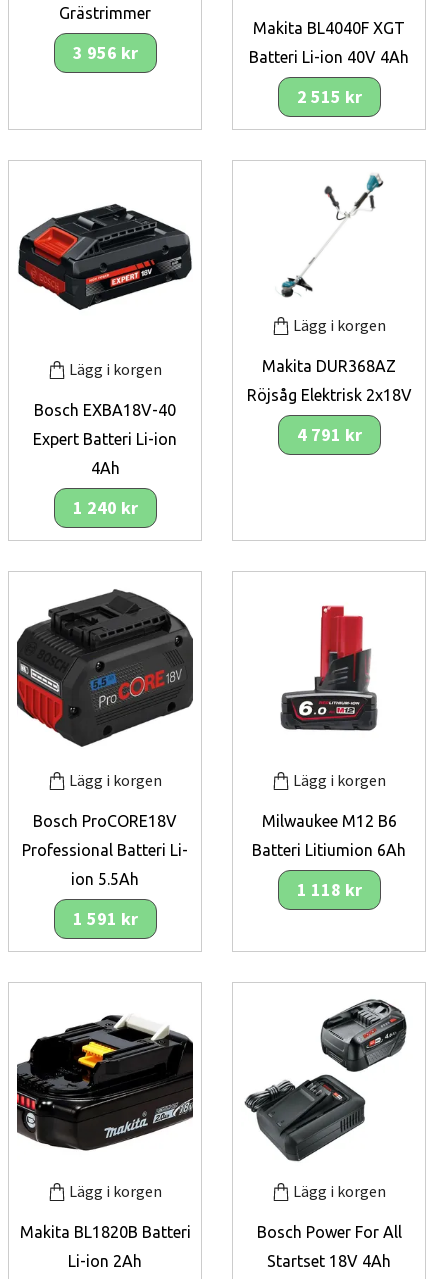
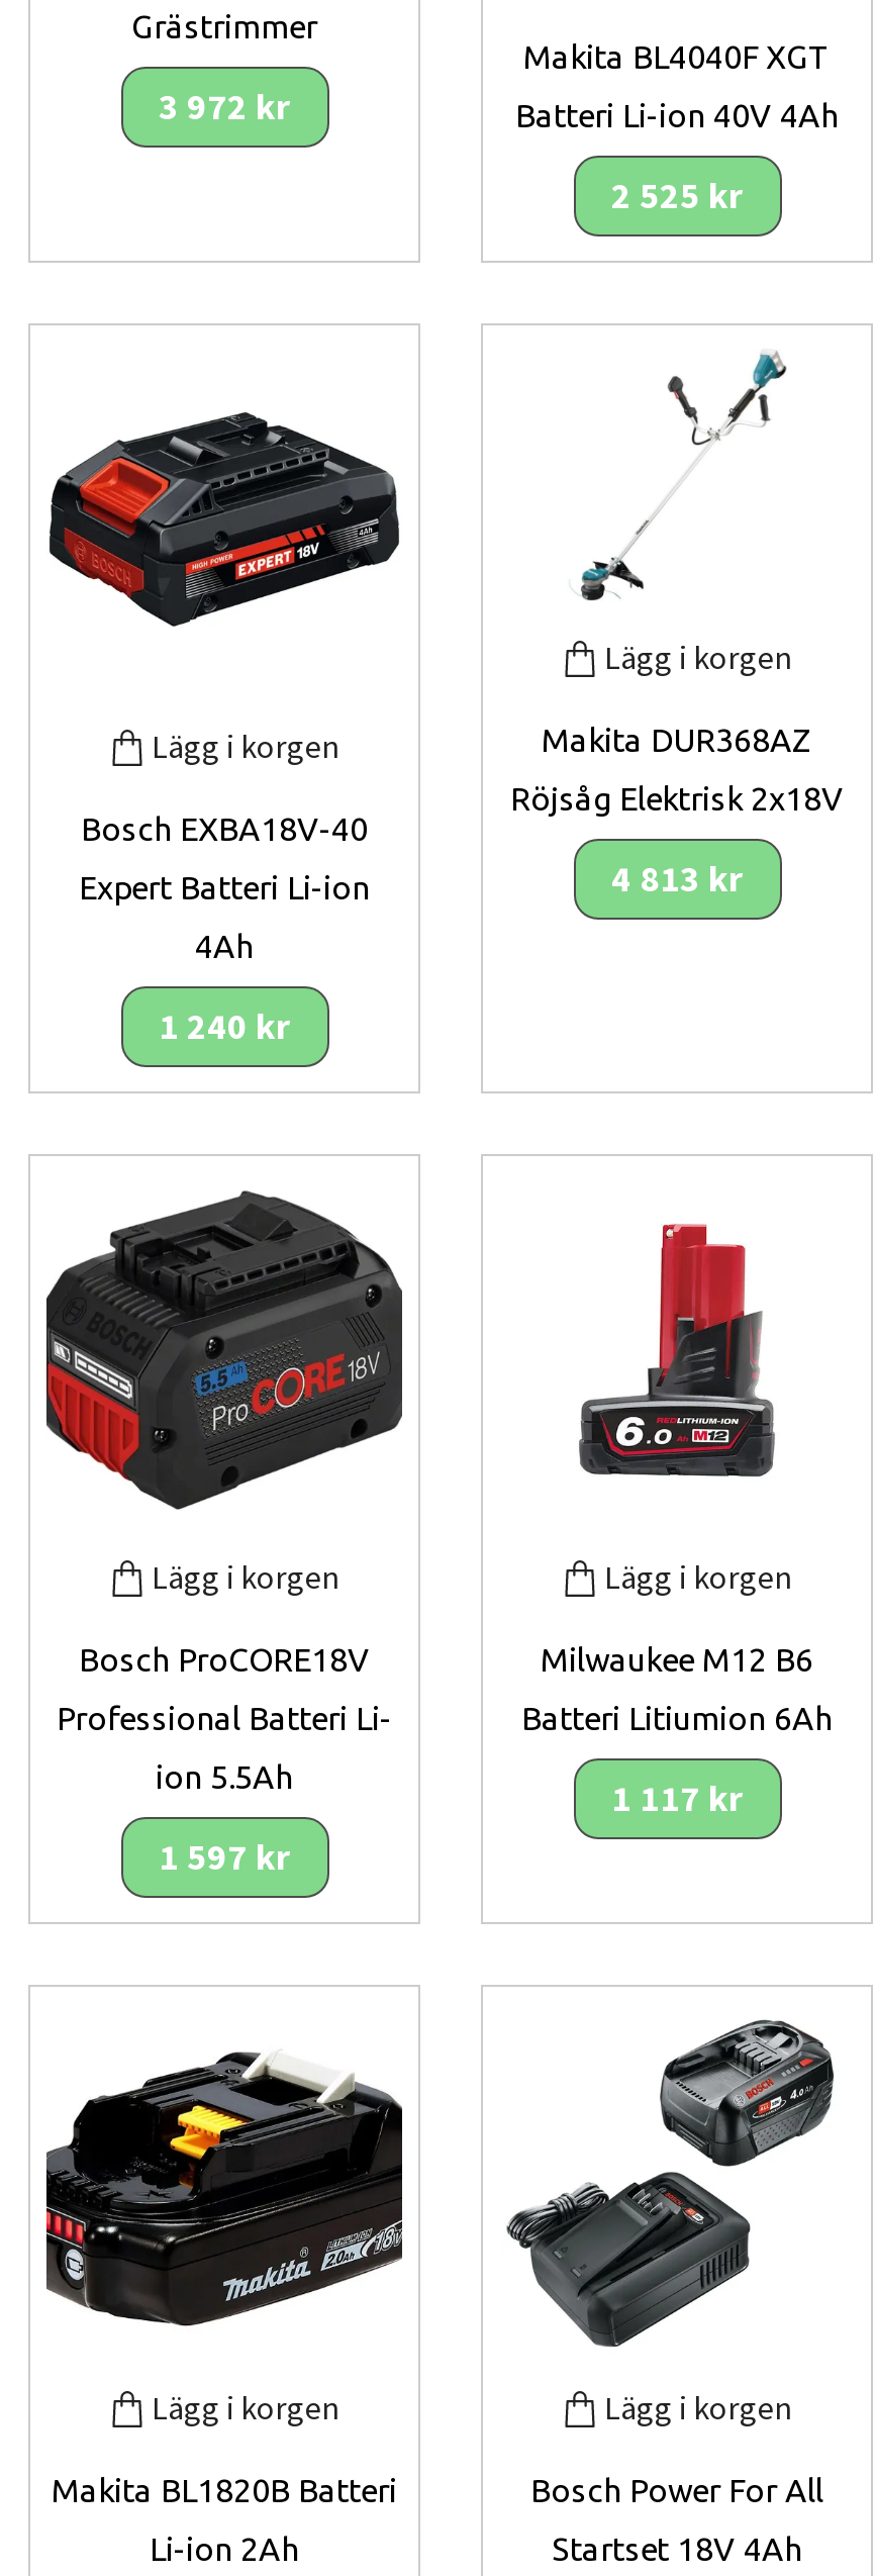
- 3 956 kr
+ 3 972 kr

- 2 515 kr
+ 2 525 kr

- 4 791 kr
+ 4 813 kr

- 1 118 kr
+ 1 117 kr

- 1 591 kr
+ 1 597 kr
